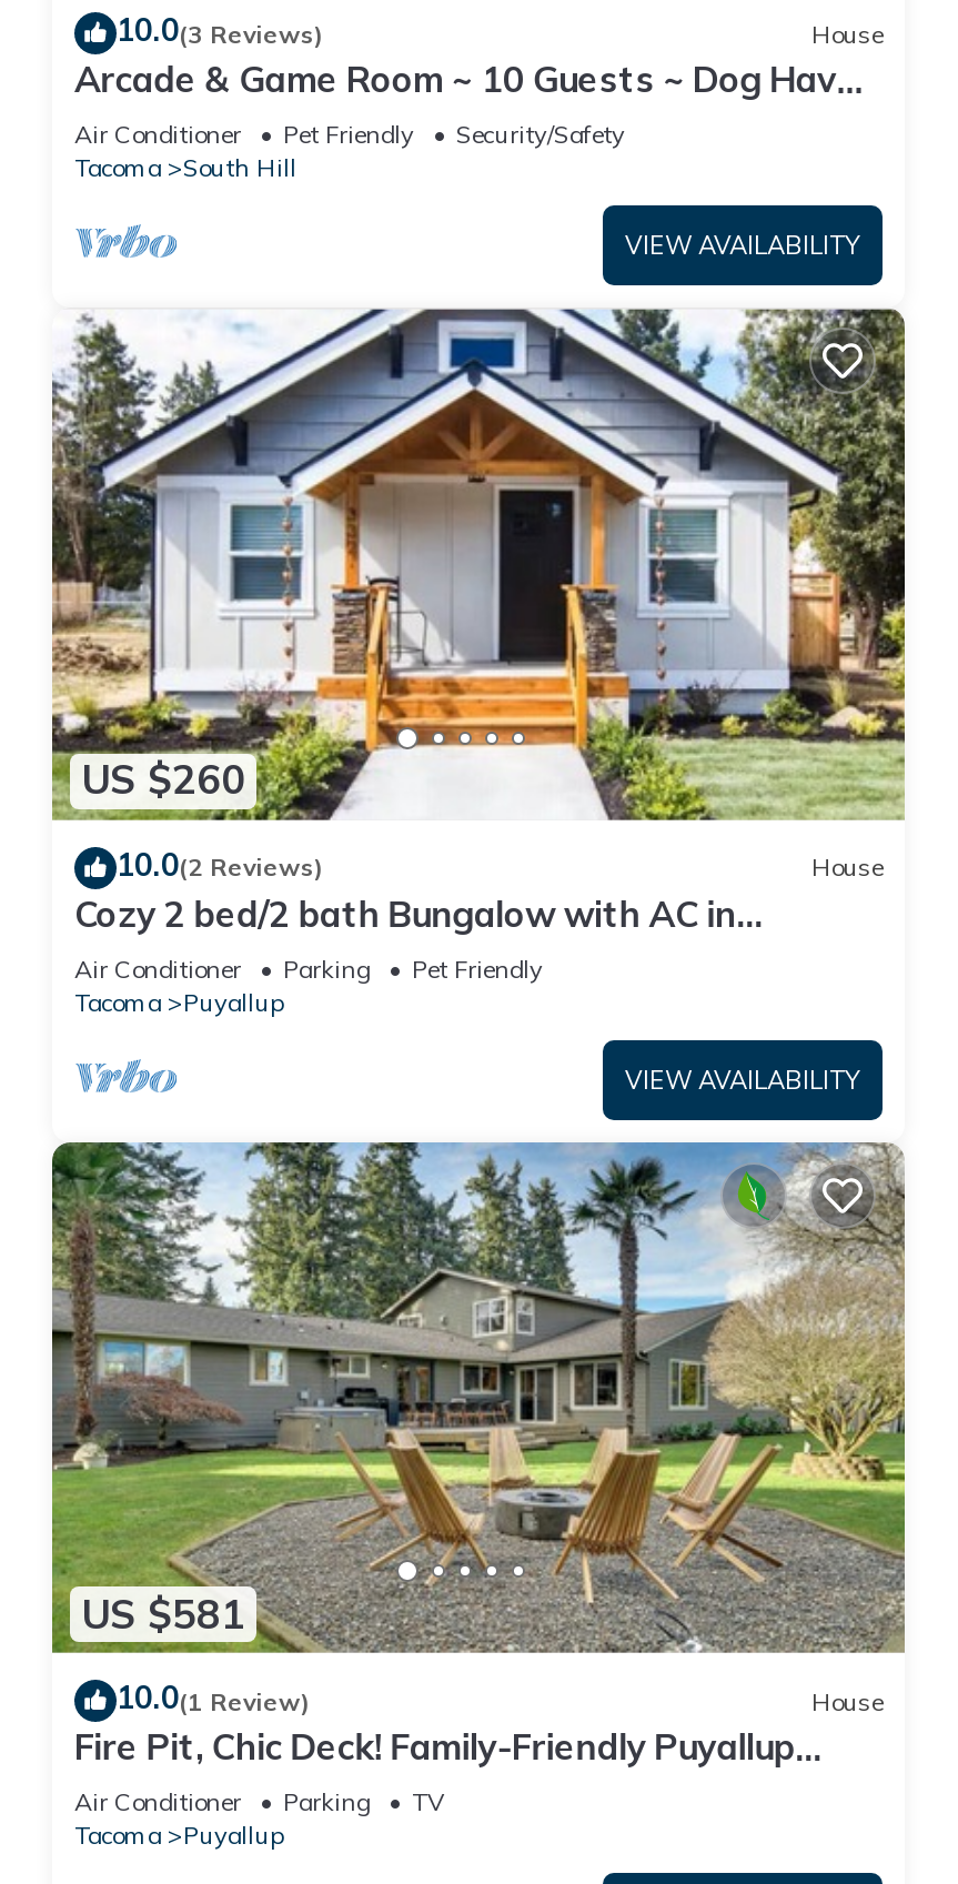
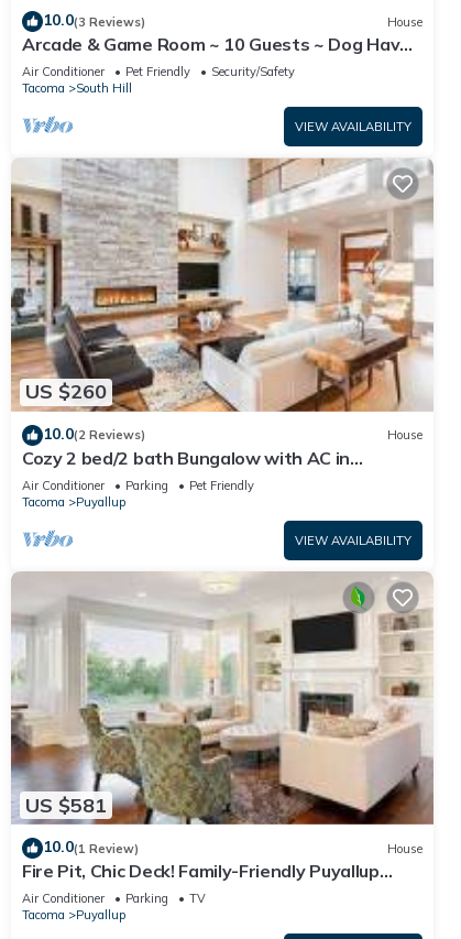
- [image]
+ [image]

- [image]
+ [image]
